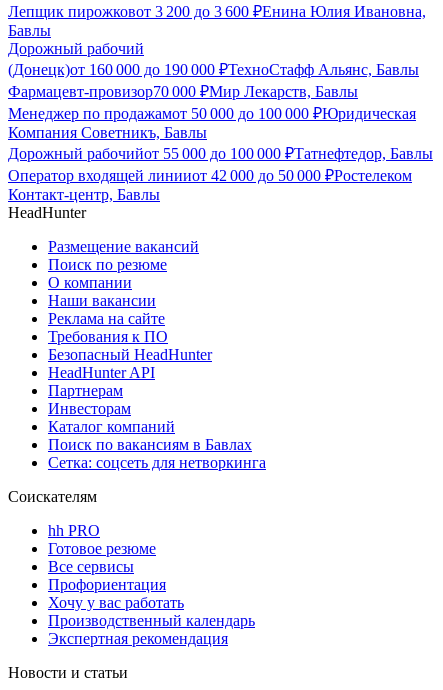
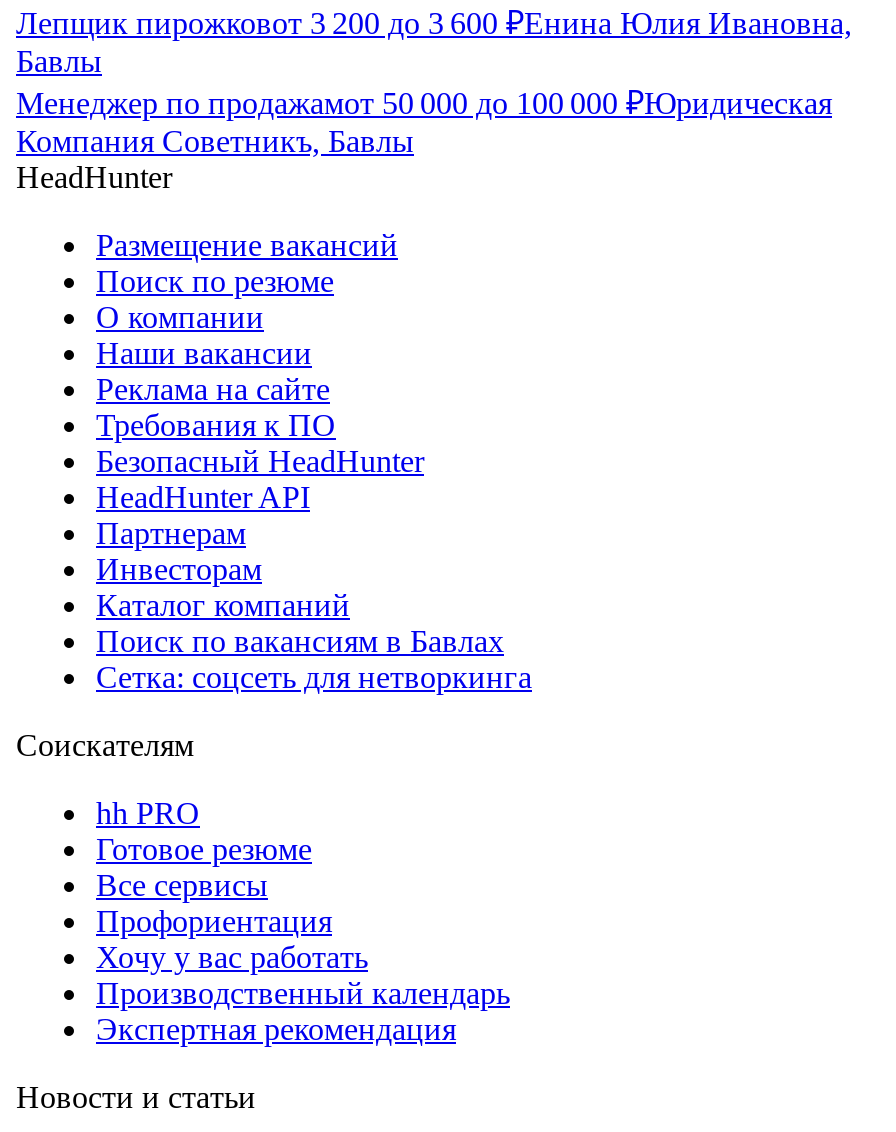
- Дорожный рабочий
- (Донецк)от 160 000 до 190 000 ₽ТехноСтафф Альянс, Бавлы
- Фармацевт-провизор70 000 ₽Мир Лекарств, Бавлы

- Дорожный рабочийот 55 000 до 100 000 ₽Татнефтедор, Бавлы
- Оператор входящей линииот 42 000 до 50 000 ₽Ростелеком
- Контакт-центр, Бавлы
